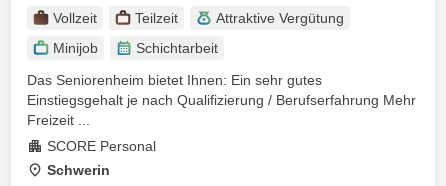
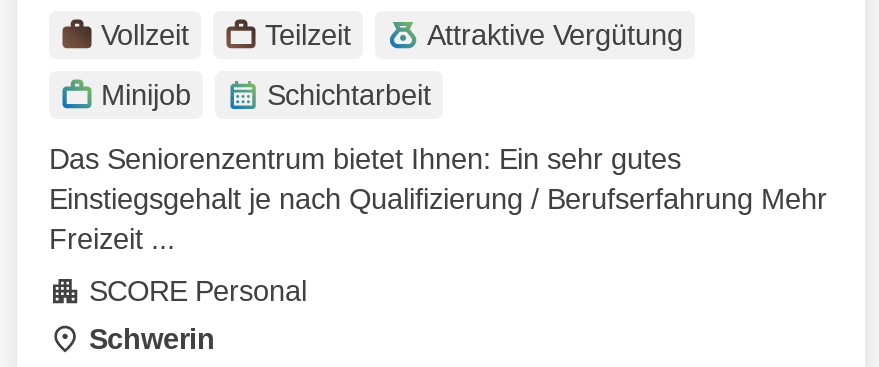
- Das Seniorenheim bietet Ihnen: Ein sehr gutes
+ Das Seniorenzentrum bietet Ihnen: Ein sehr gutes
